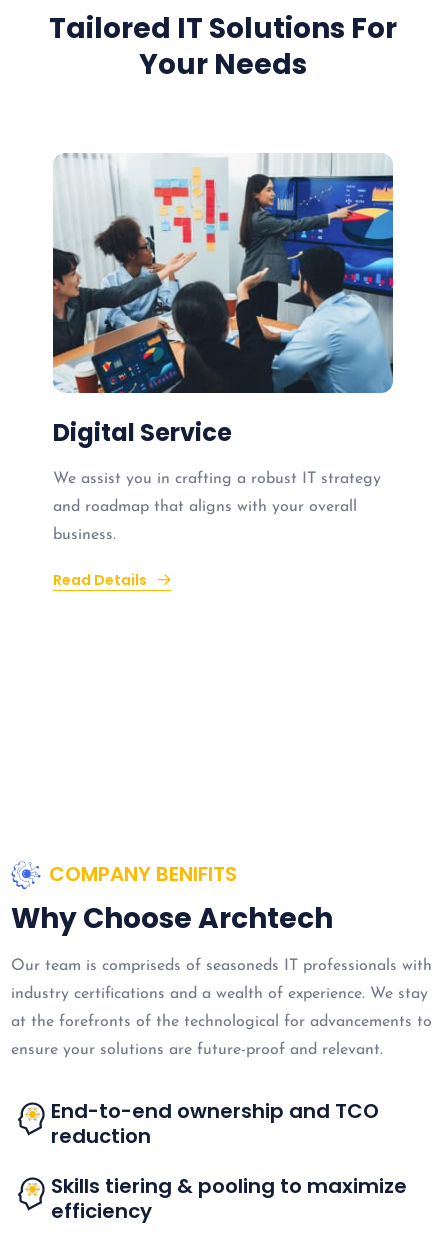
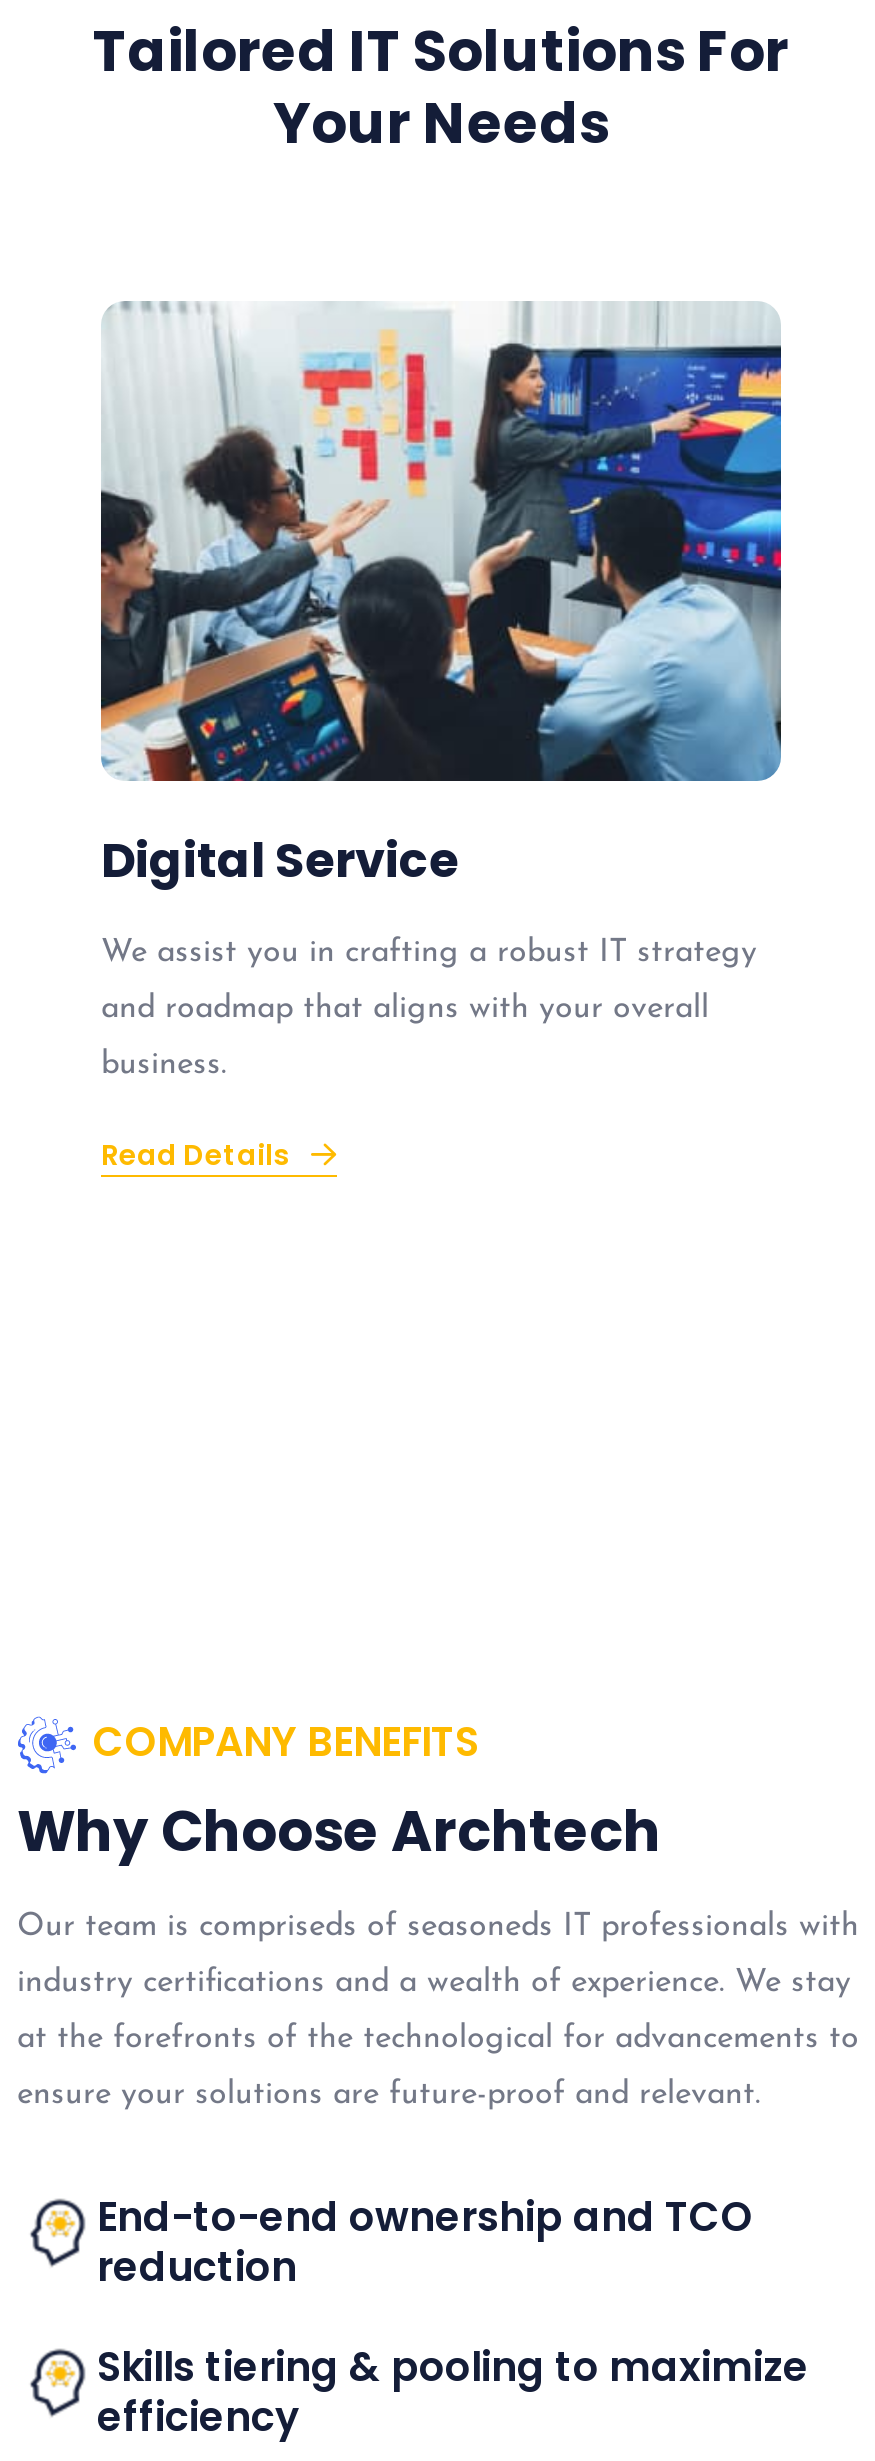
- COMPANY BENIFITS
+ COMPANY BENEFITS
